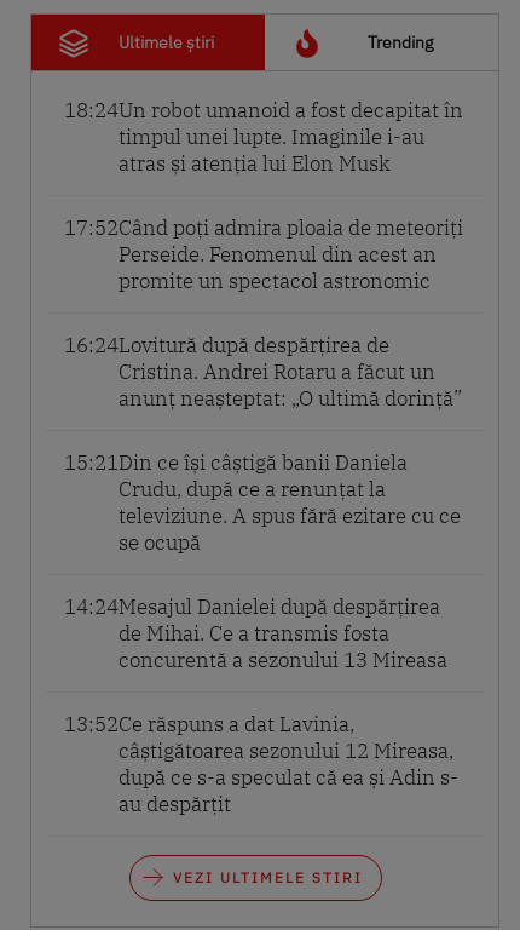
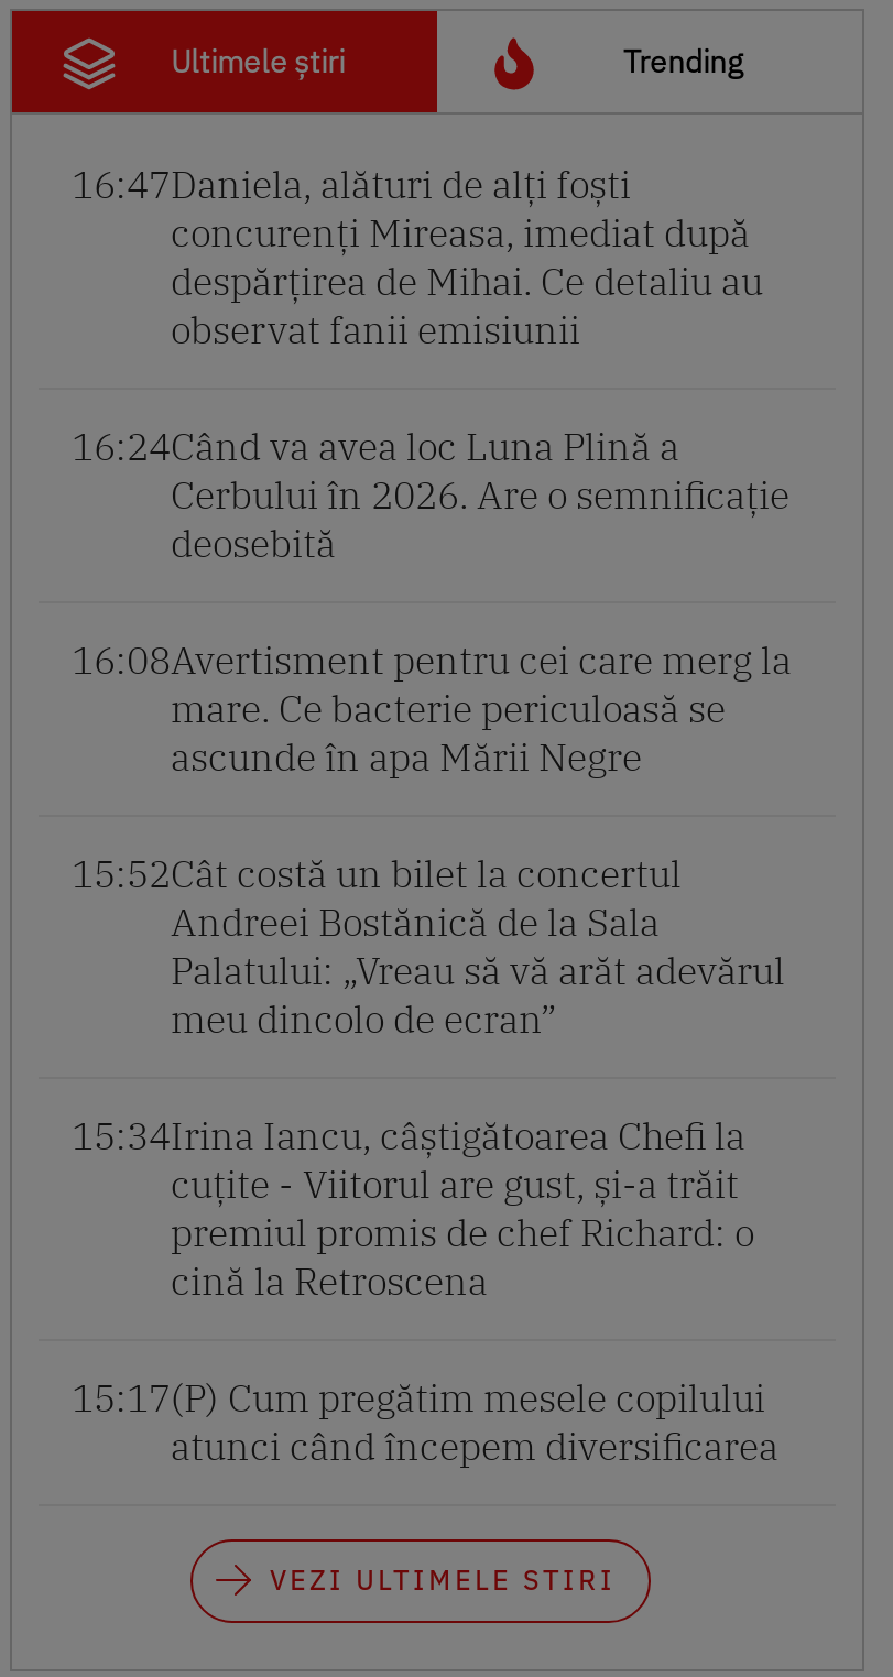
- 18:24Un robot umanoid a fost decapitat în
- timpul unei lupte. Imaginile i-au
- atras și atenția lui Elon Musk
+ 16:47Daniela, alături de alți foști
+ concurenți Mireasa, imediat după
+ despărțirea de Mihai. Ce detaliu au
+ observat fanii emisiunii

- 17:52Când poți admira ploaia de meteoriți
- Perseide. Fenomenul din acest an
- promite un spectacol astronomic
+ 16:24Când va avea loc Luna Plină a
+ Cerbului în 2026. Are o semnificație
+ deosebită

- 16:24Lovitură după despărțirea de
- Cristina. Andrei Rotaru a făcut un
- anunț neașteptat: „O ultimă dorință”
+ 16:08Avertisment pentru cei care merg la
+ mare. Ce bacterie periculoasă se
+ ascunde în apa Mării Negre

- 15:21Din ce își câștigă banii Daniela
- Crudu, după ce a renunțat la
- televiziune. A spus fără ezitare cu ce
- se ocupă
+ 15:52Cât costă un bilet la concertul
+ Andreei Bostănică de la Sala
+ Palatului: „Vreau să vă arăt adevărul
+ meu dincolo de ecran”

- 14:24Mesajul Danielei după despărțirea
- de Mihai. Ce a transmis fosta
- concurentă a sezonului 13 Mireasa
+ 15:34Irina Iancu, câștigătoarea Chefi la
+ cuțite - Viitorul are gust, și-a trăit
+ premiul promis de chef Richard: o
+ cină la Retroscena

- 13:52Ce răspuns a dat Lavinia,
- câștigătoarea sezonului 12 Mireasa,
- după ce s-a speculat că ea și Adin s-
- au despărțit
+ 15:17(P) Cum pregătim mesele copilului
+ atunci când începem diversificarea
